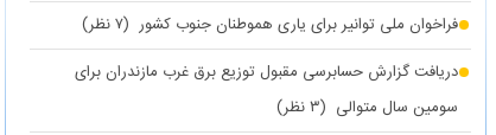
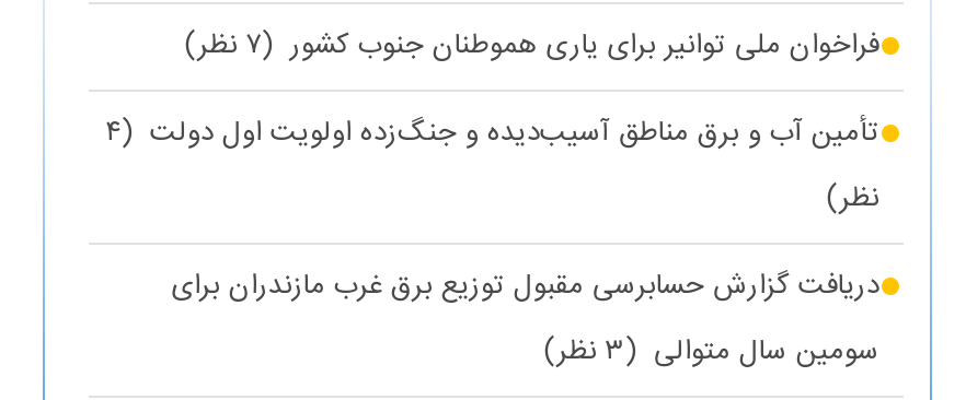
+ تأمین آب و برق مناطق آسیب‌دیده و جنگ‌زده اولویت اول دولت (۴
+ نظر)
